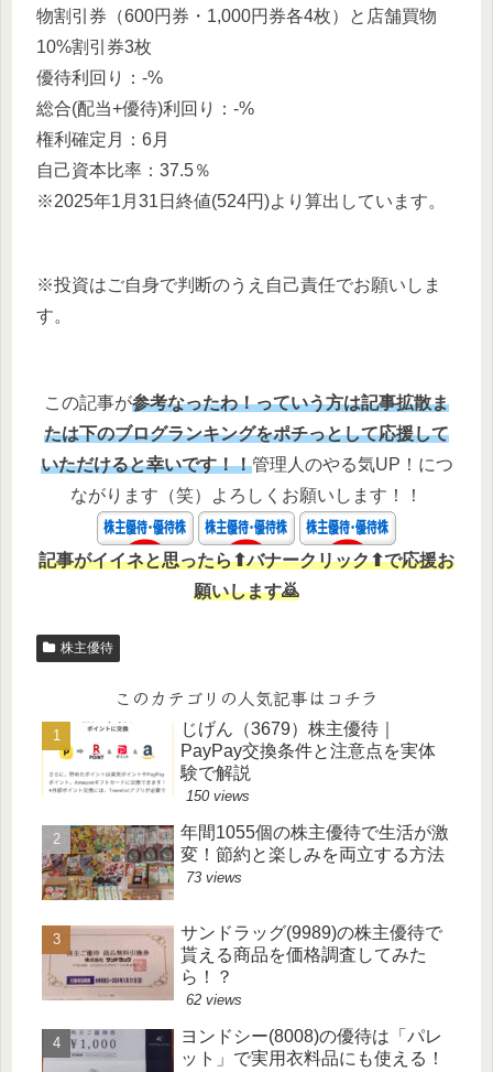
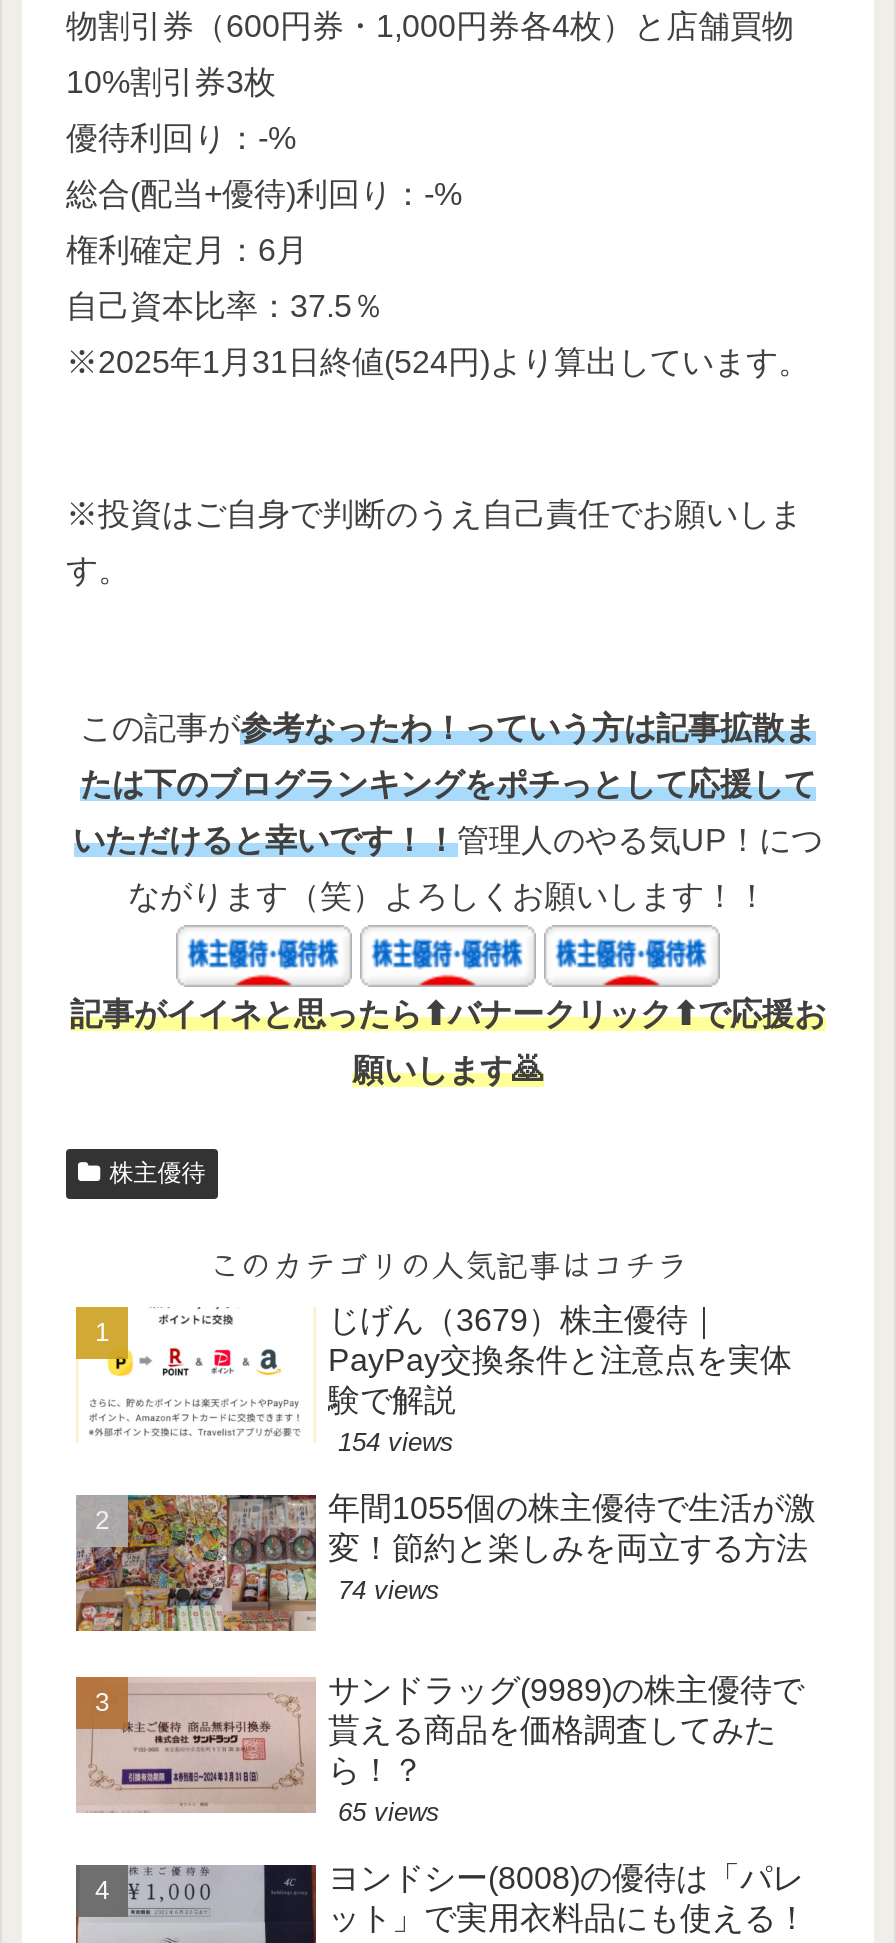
- 150 views
+ 154 views

- 73 views
+ 74 views

- 62 views
+ 65 views
